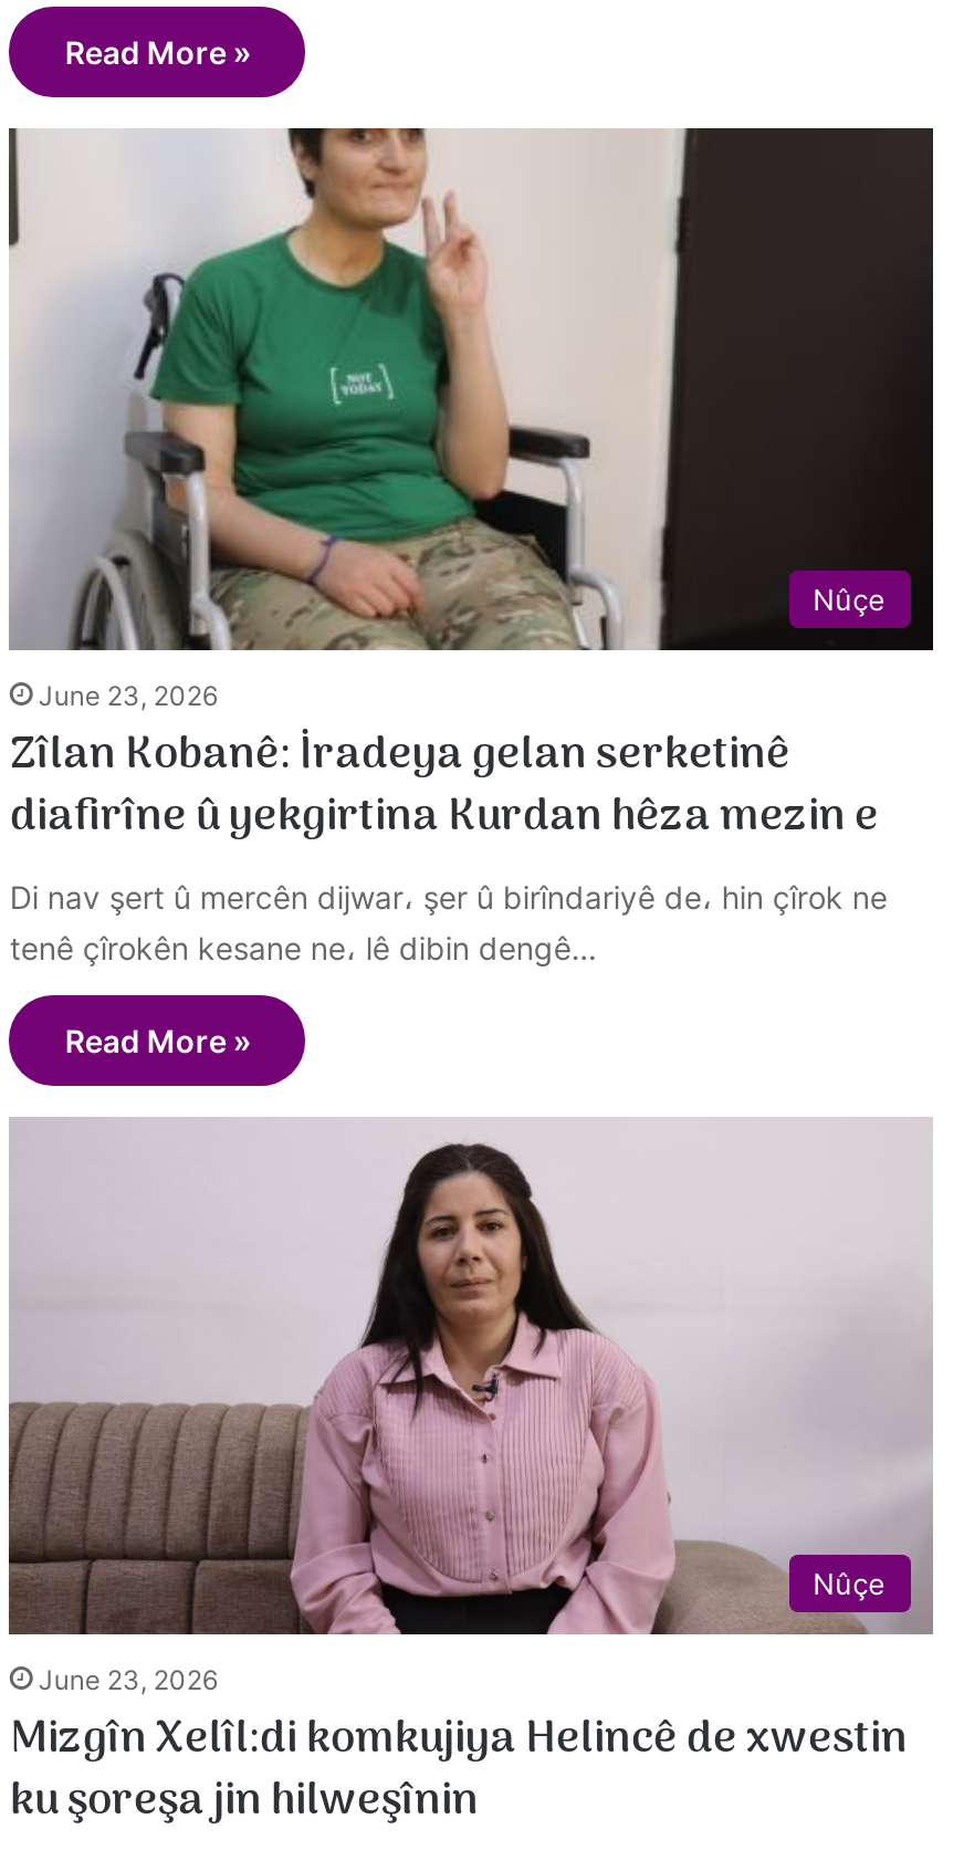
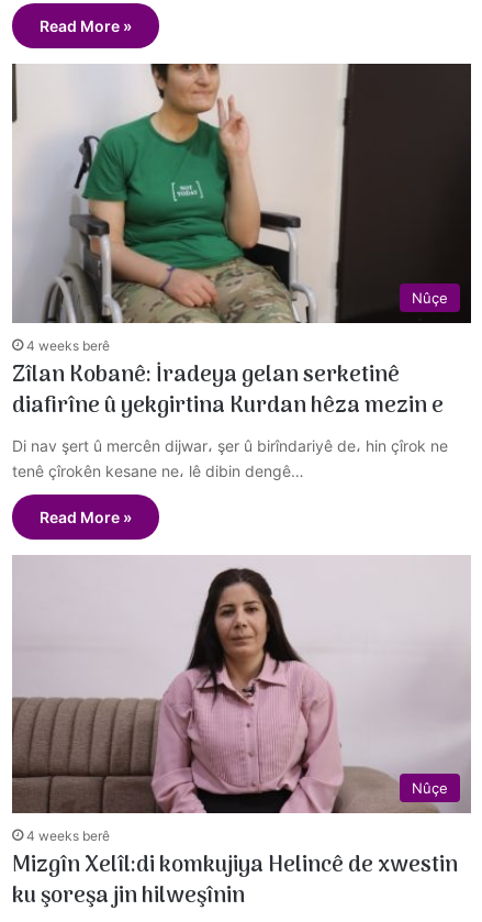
- June 23, 2026
+ 4 weeks berê

- June 23, 2026
+ 4 weeks berê
